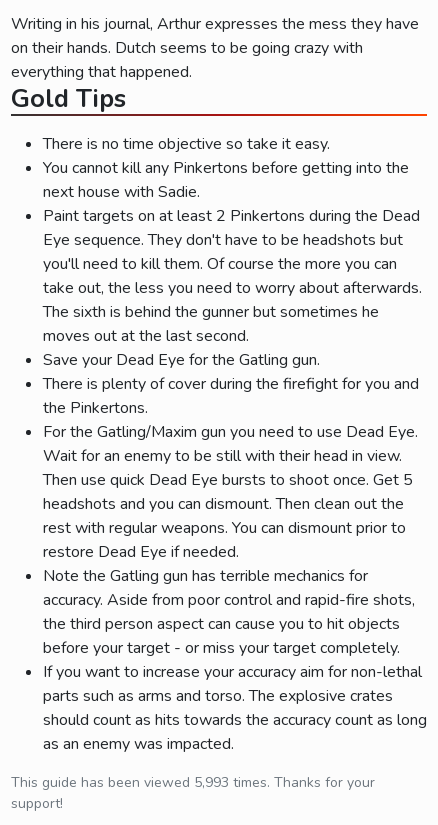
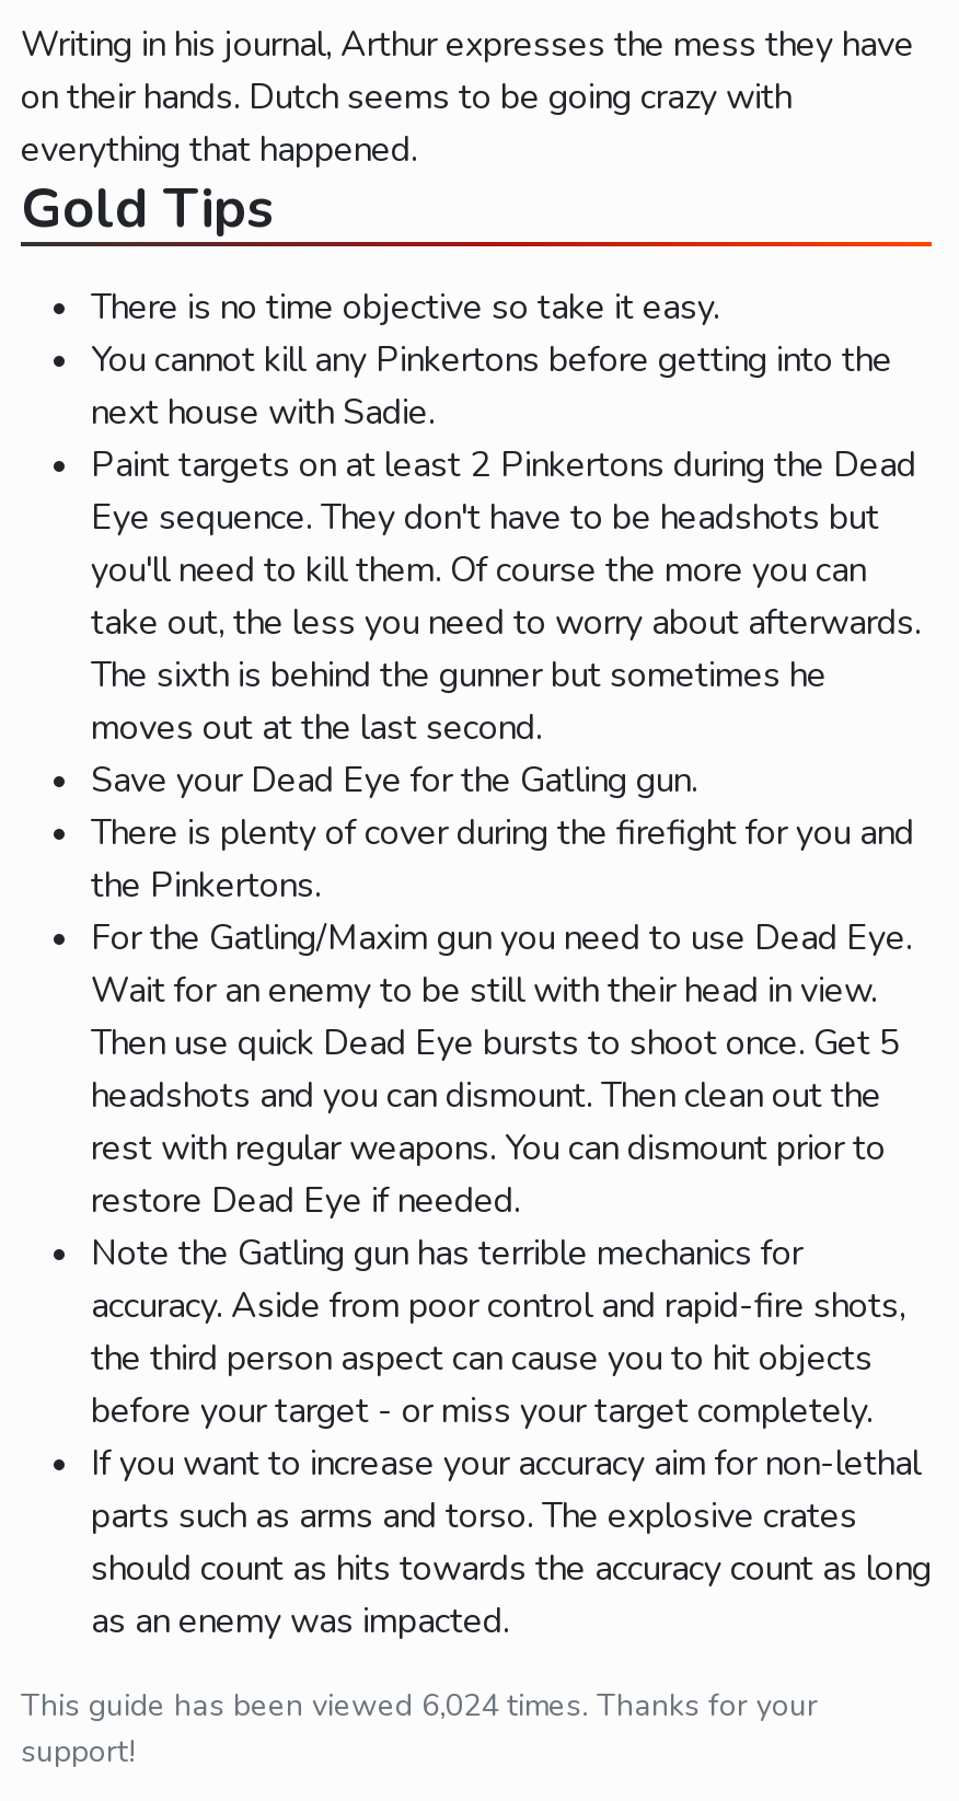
- This guide has been viewed 5,993 times. Thanks for your
+ This guide has been viewed 6,024 times. Thanks for your
